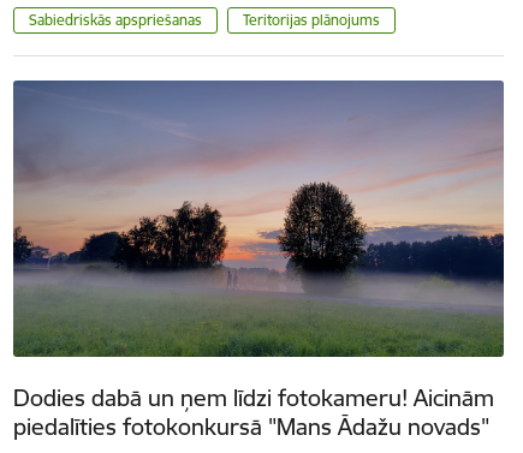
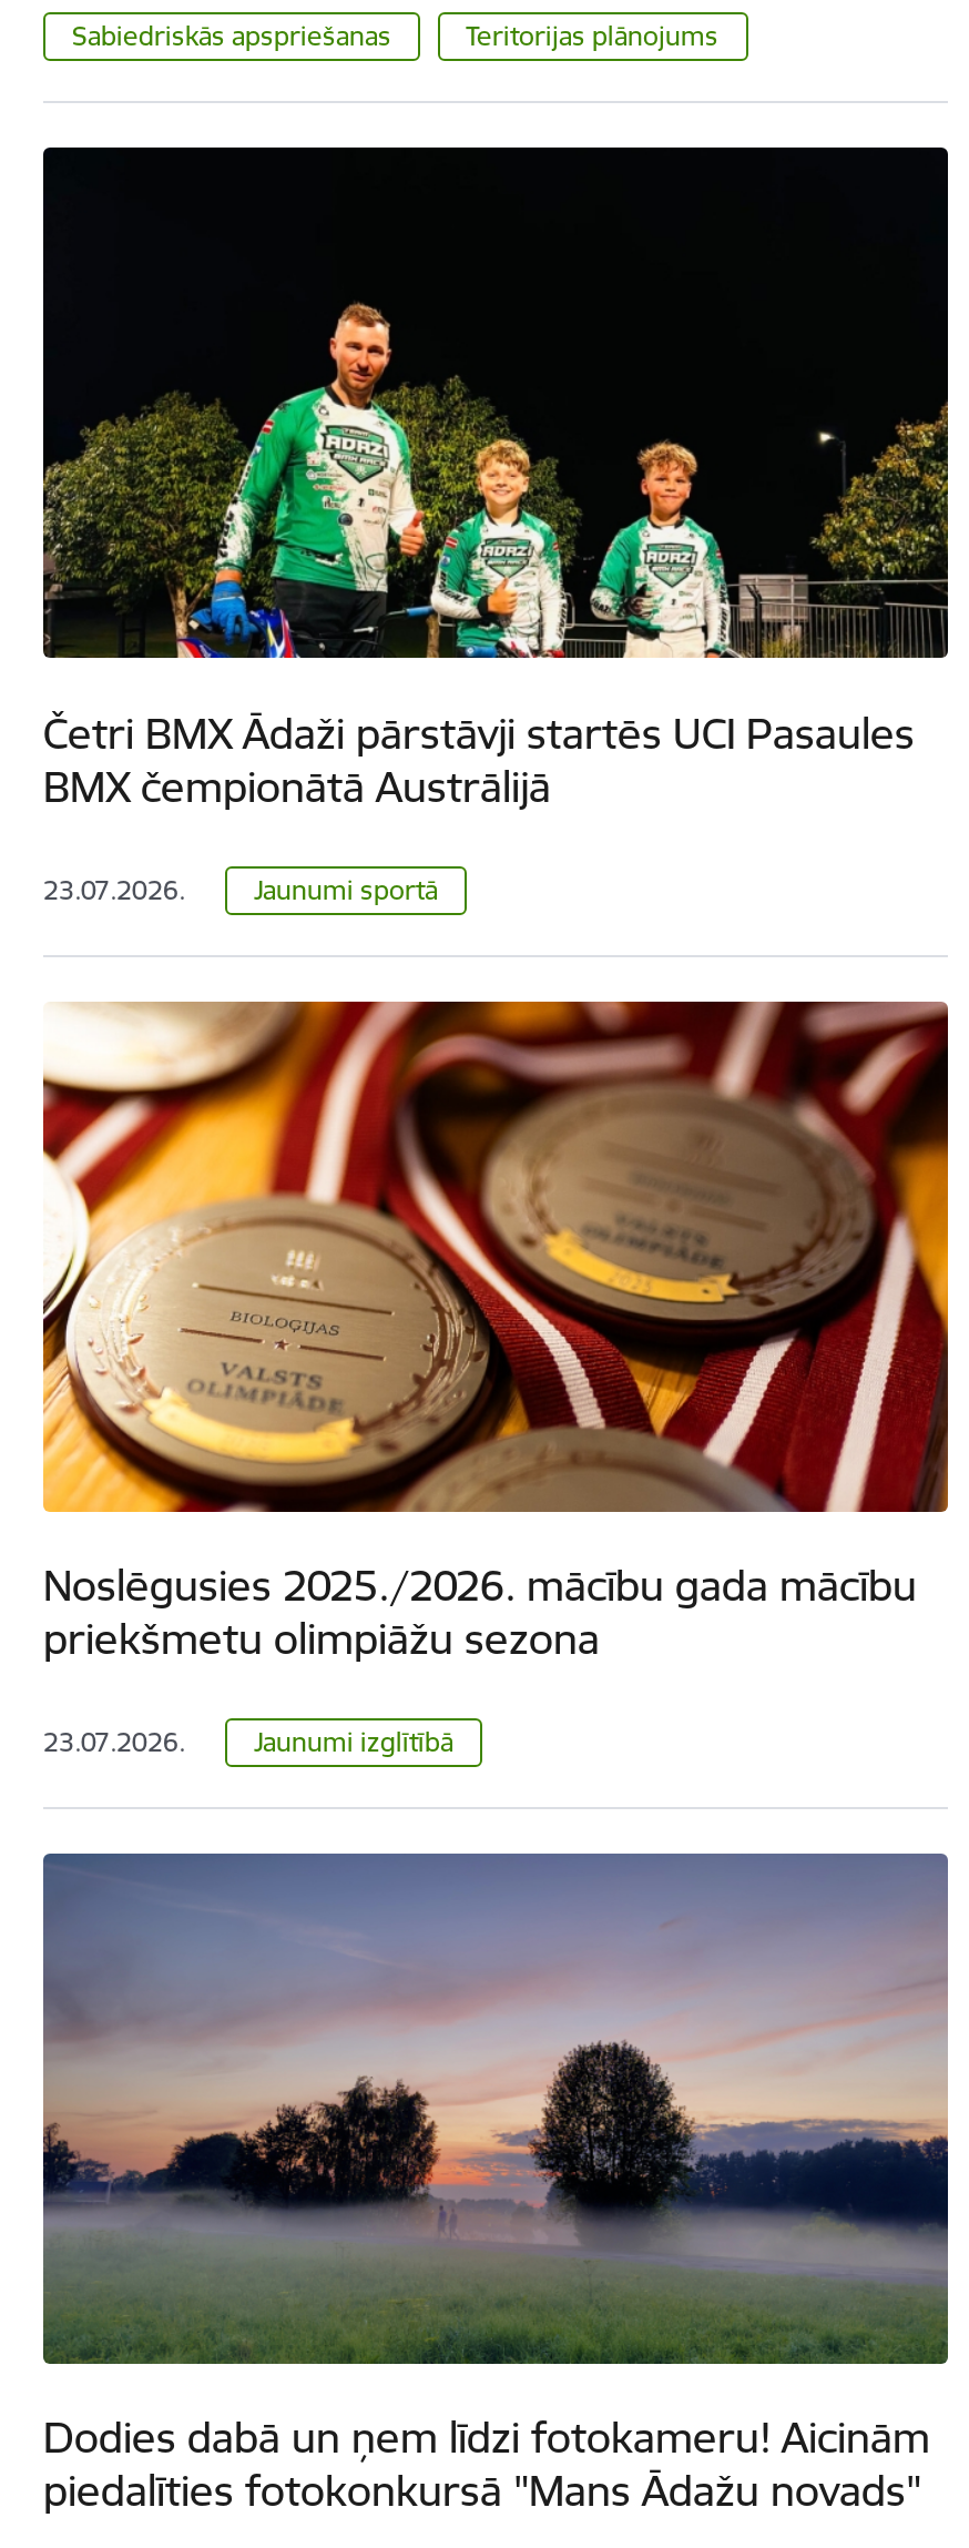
+ [image]
+ Četri BMX Ādaži pārstāvji startēs UCI Pasaules
+ BMX čempionātā Austrālijā
+ 23.07.2026.
+ Jaunumi sportā

+ [image]
+ Noslēgusies 2025./2026. mācību gada mācību
+ priekšmetu olimpiāžu sezona
+ 23.07.2026.
+ Jaunumi izglītībā
